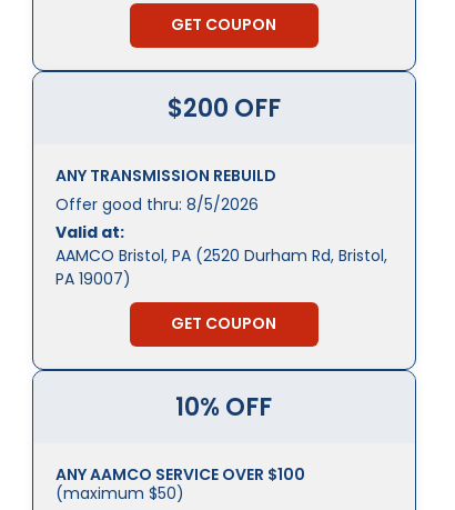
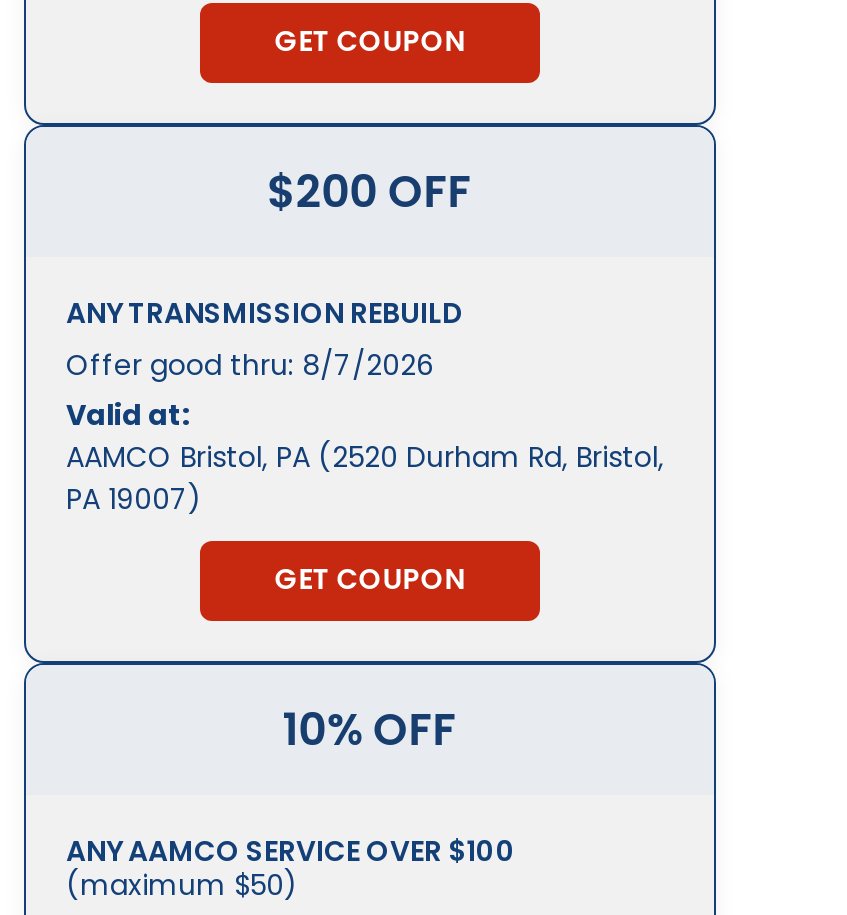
- Offer good thru: 8/5/2026
+ Offer good thru: 8/7/2026
